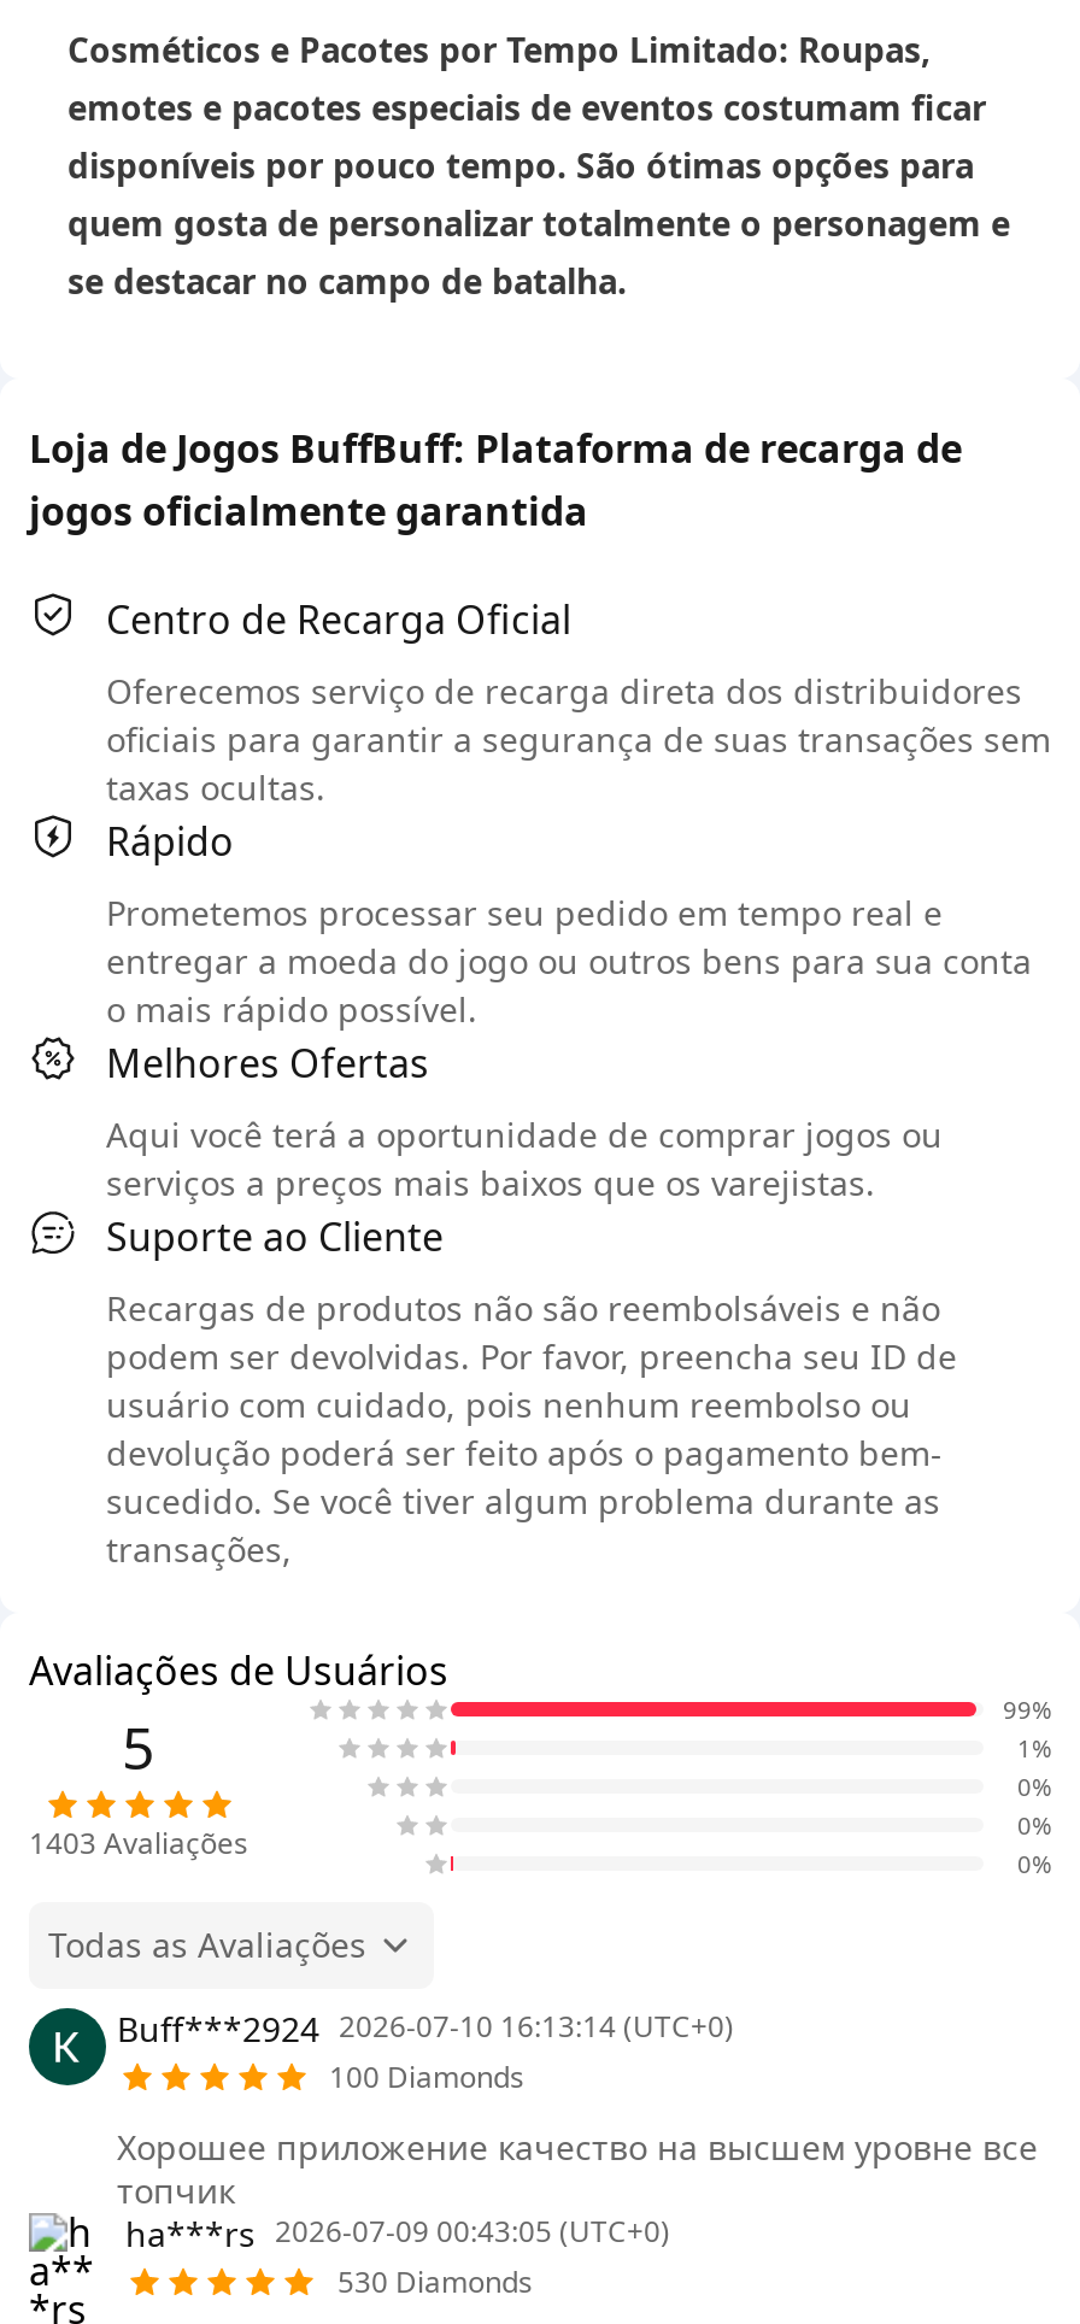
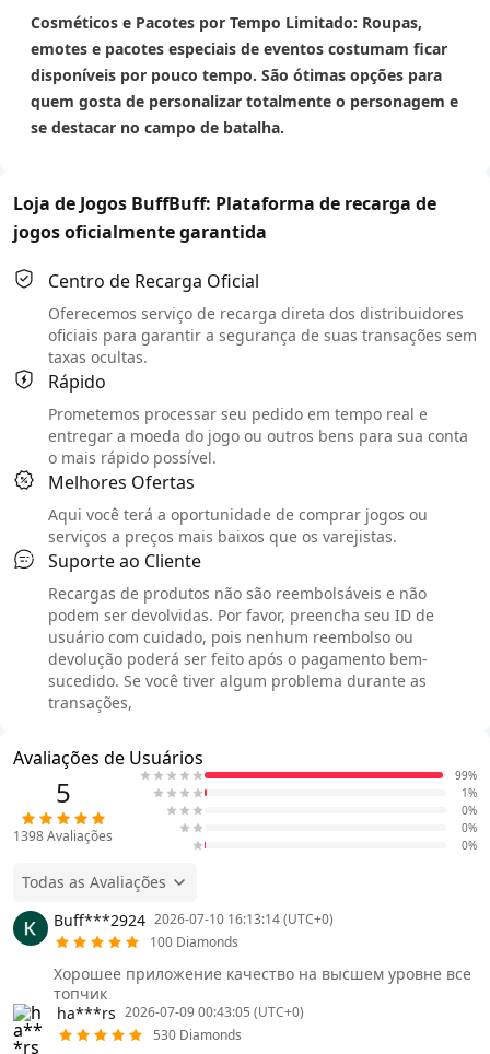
- 1403 Avaliações
+ 1398 Avaliações
